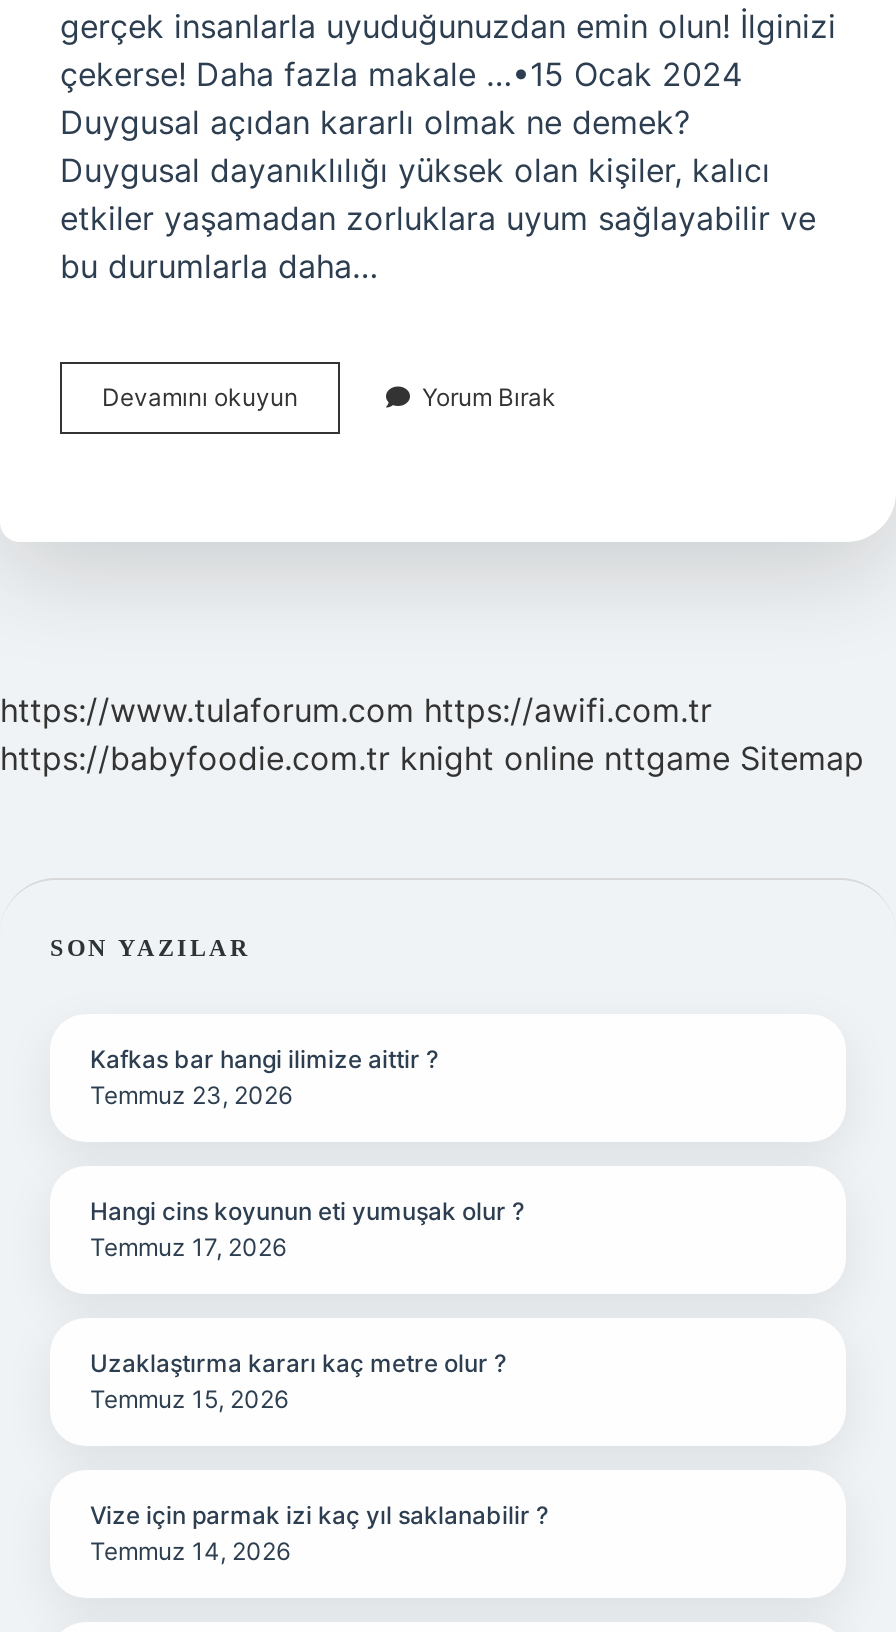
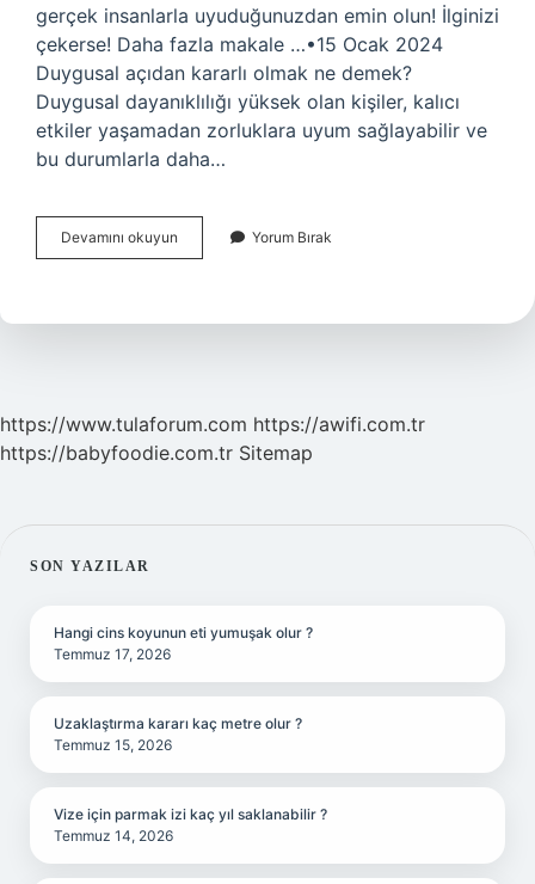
- https://babyfoodie.com.tr knight online nttgame Sitemap
+ https://babyfoodie.com.tr Sitemap

- Kafkas bar hangi ilimize aittir ?
- Temmuz 23, 2026
